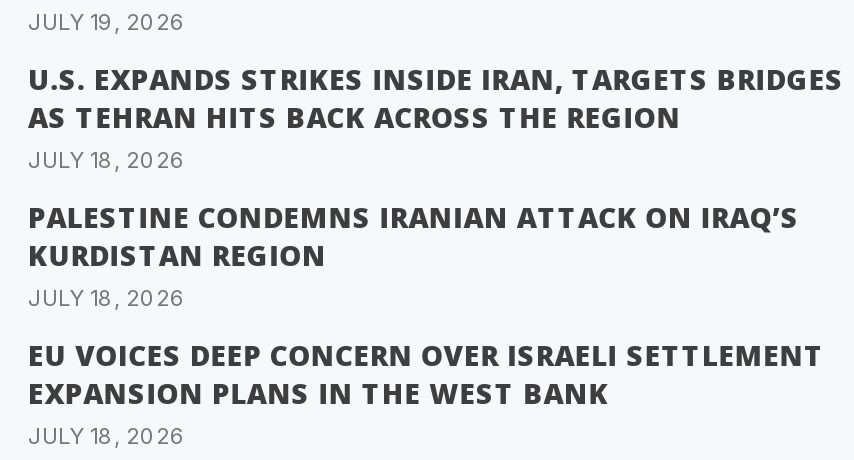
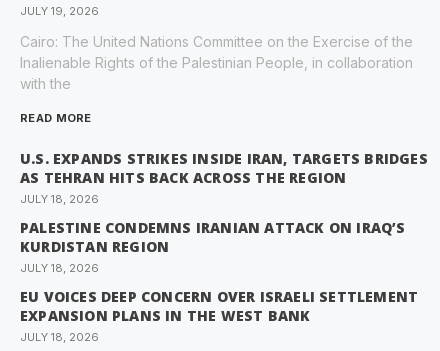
+ Cairo: The United Nations Committee on the Exercise of the
+ Inalienable Rights of the Palestinian People, in collaboration
+ with the
+ READ MORE
